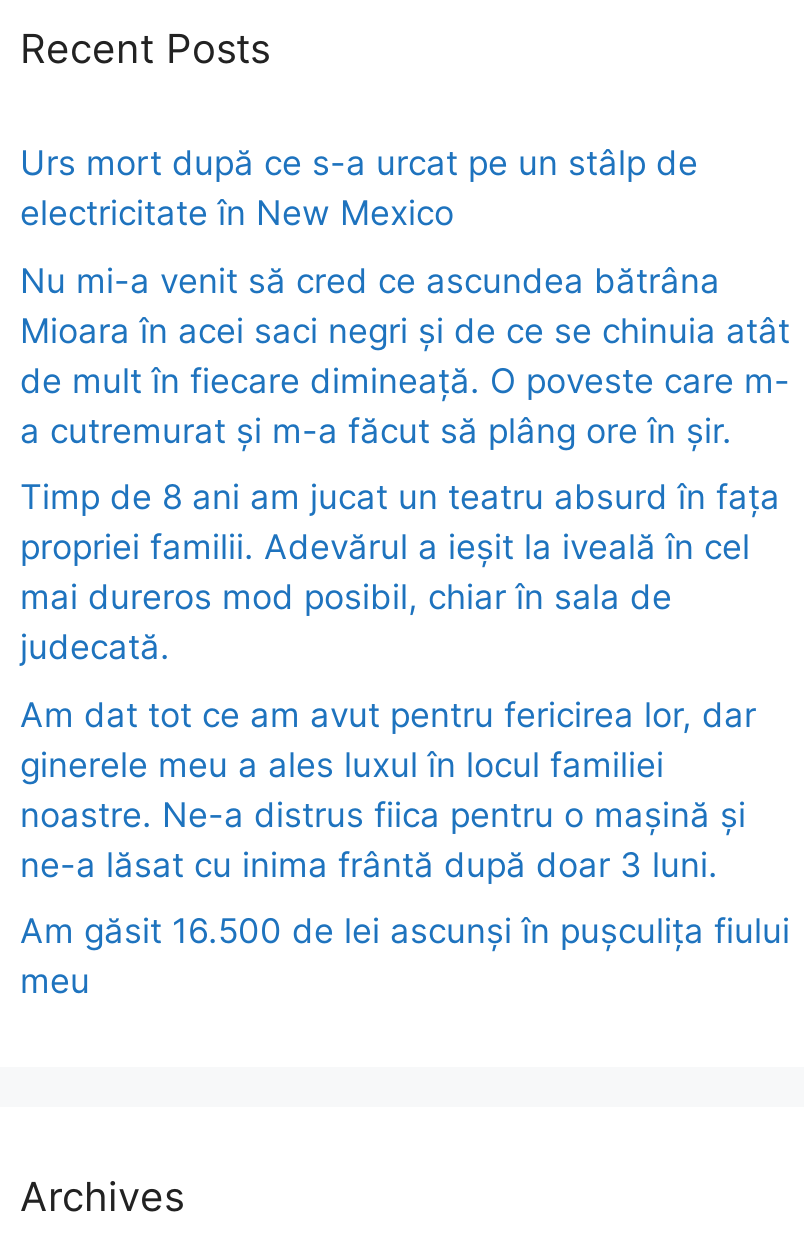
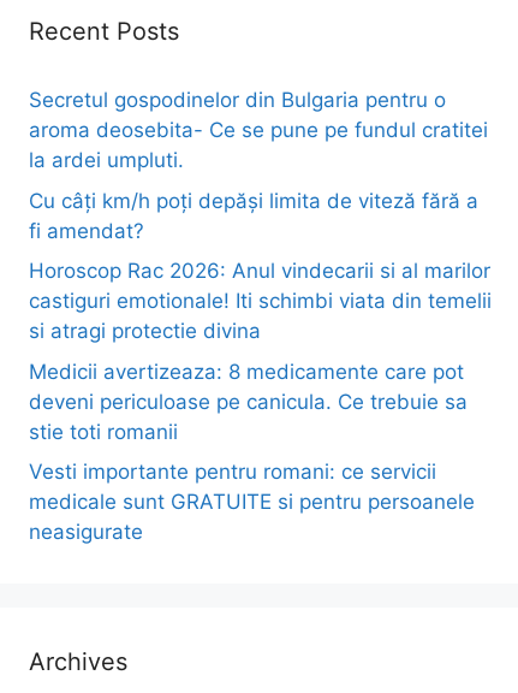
- Urs mort după ce s-a urcat pe un stâlp de
- electricitate în New Mexico
+ Secretul gospodinelor din Bulgaria pentru o
+ aroma deosebita- Ce se pune pe fundul cratitei
+ la ardei umpluti.

- Nu mi-a venit să cred ce ascundea bătrâna
- Mioara în acei saci negri și de ce se chinuia atât
- de mult în fiecare dimineață. O poveste care m-
- a cutremurat și m-a făcut să plâng ore în șir.
+ Cu câți km/h poți depăși limita de viteză fără a
+ fi amendat?

- Timp de 8 ani am jucat un teatru absurd în fața
- propriei familii. Adevărul a ieșit la iveală în cel
- mai dureros mod posibil, chiar în sala de
- judecată.
+ Horoscop Rac 2026: Anul vindecarii si al marilor
+ castiguri emotionale! Iti schimbi viata din temelii
+ si atragi protectie divina

- Am dat tot ce am avut pentru fericirea lor, dar
- ginerele meu a ales luxul în locul familiei
- noastre. Ne-a distrus fiica pentru o mașină și
- ne-a lăsat cu inima frântă după doar 3 luni.
+ Medicii avertizeaza: 8 medicamente care pot
+ deveni periculoase pe canicula. Ce trebuie sa
+ stie toti romanii

- Am găsit 16.500 de lei ascunși în pușculița fiului
- meu
+ Vesti importante pentru romani: ce servicii
+ medicale sunt GRATUITE si pentru persoanele
+ neasigurate
